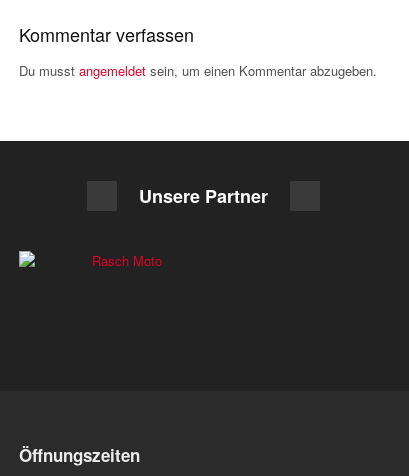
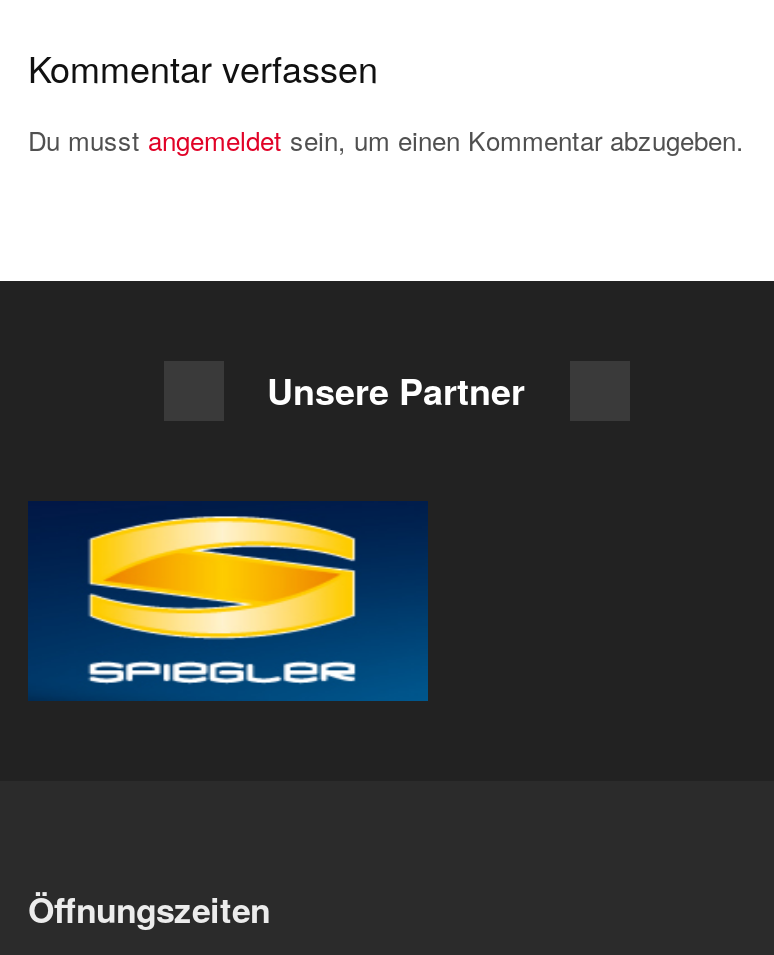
+ [image]
